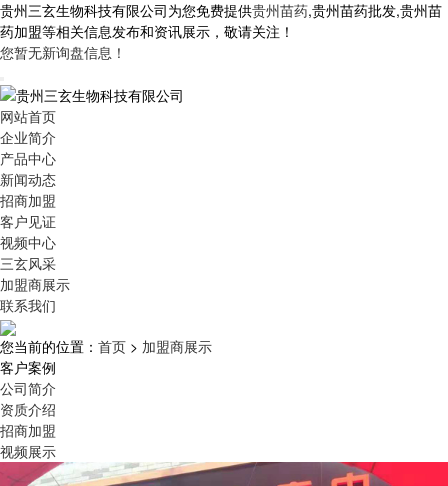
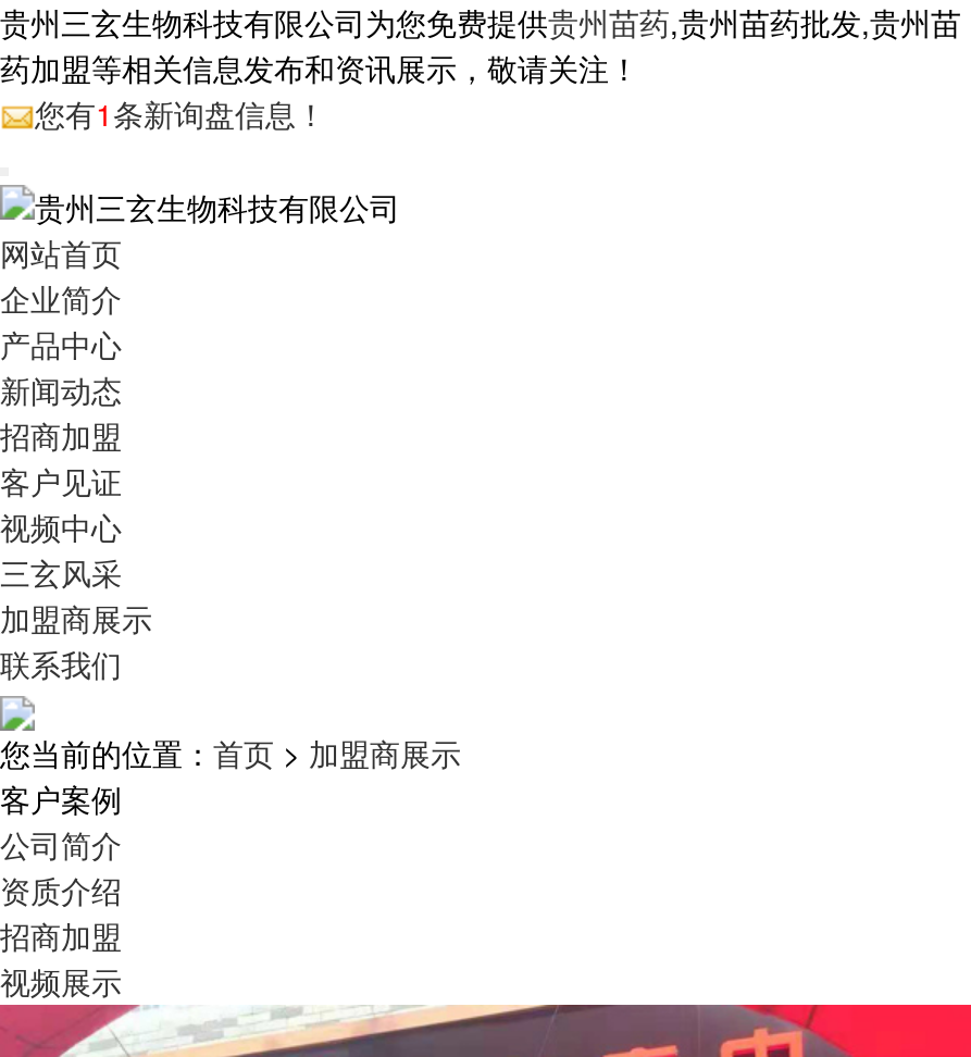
- 您暂无新询盘信息！
+ 您有1条新询盘信息！
